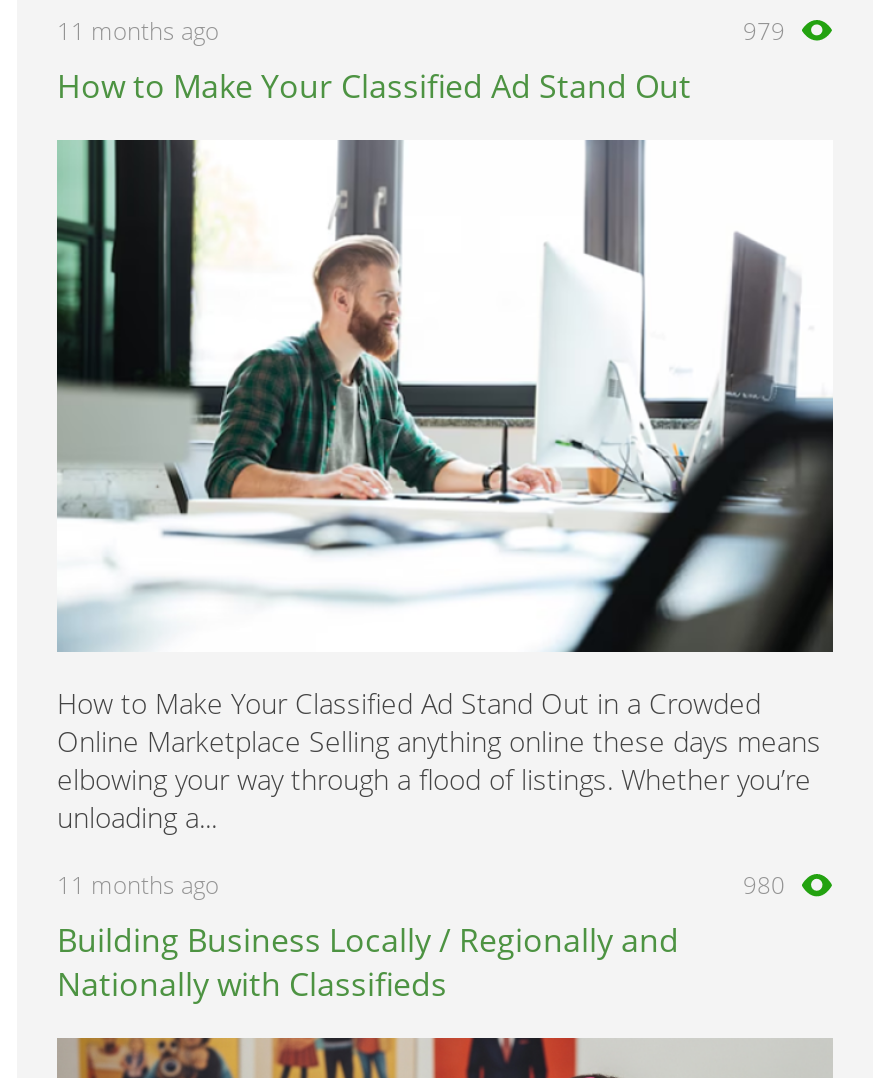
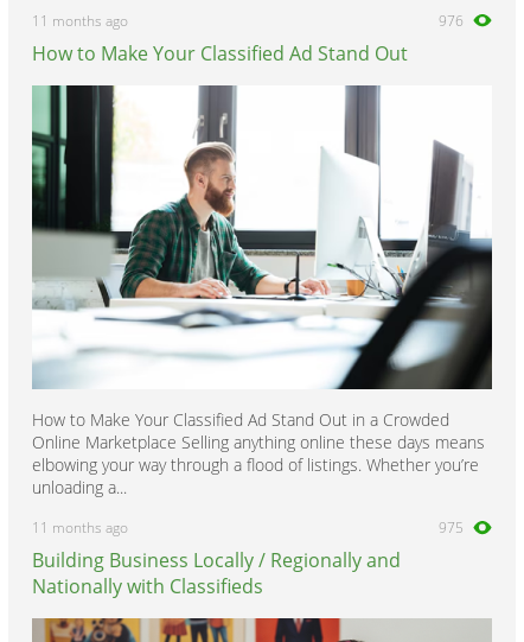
- 979
+ 976

- 980
+ 975
